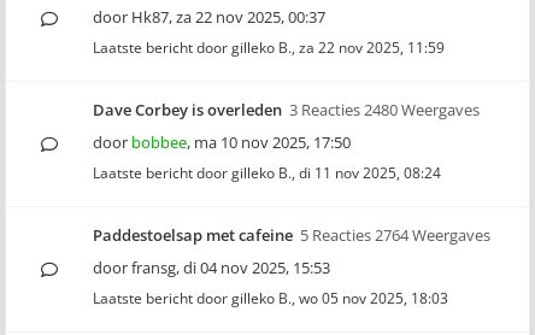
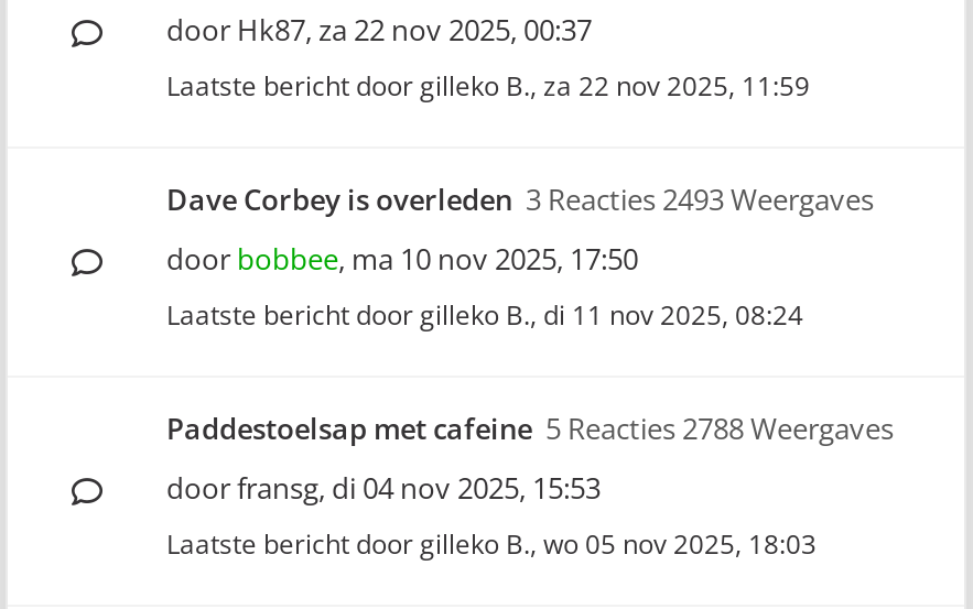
- Dave Corbey is overleden 3 Reacties 2480 Weergaves
+ Dave Corbey is overleden 3 Reacties 2493 Weergaves

- Paddestoelsap met cafeine 5 Reacties 2764 Weergaves
+ Paddestoelsap met cafeine 5 Reacties 2788 Weergaves
